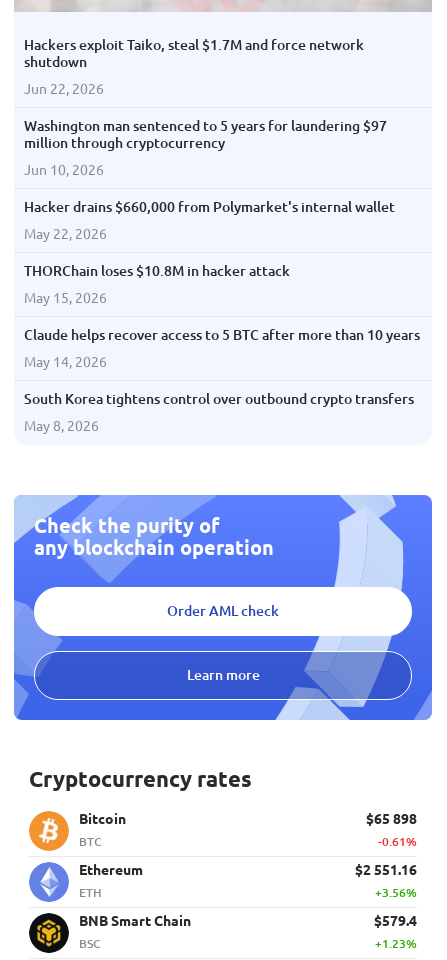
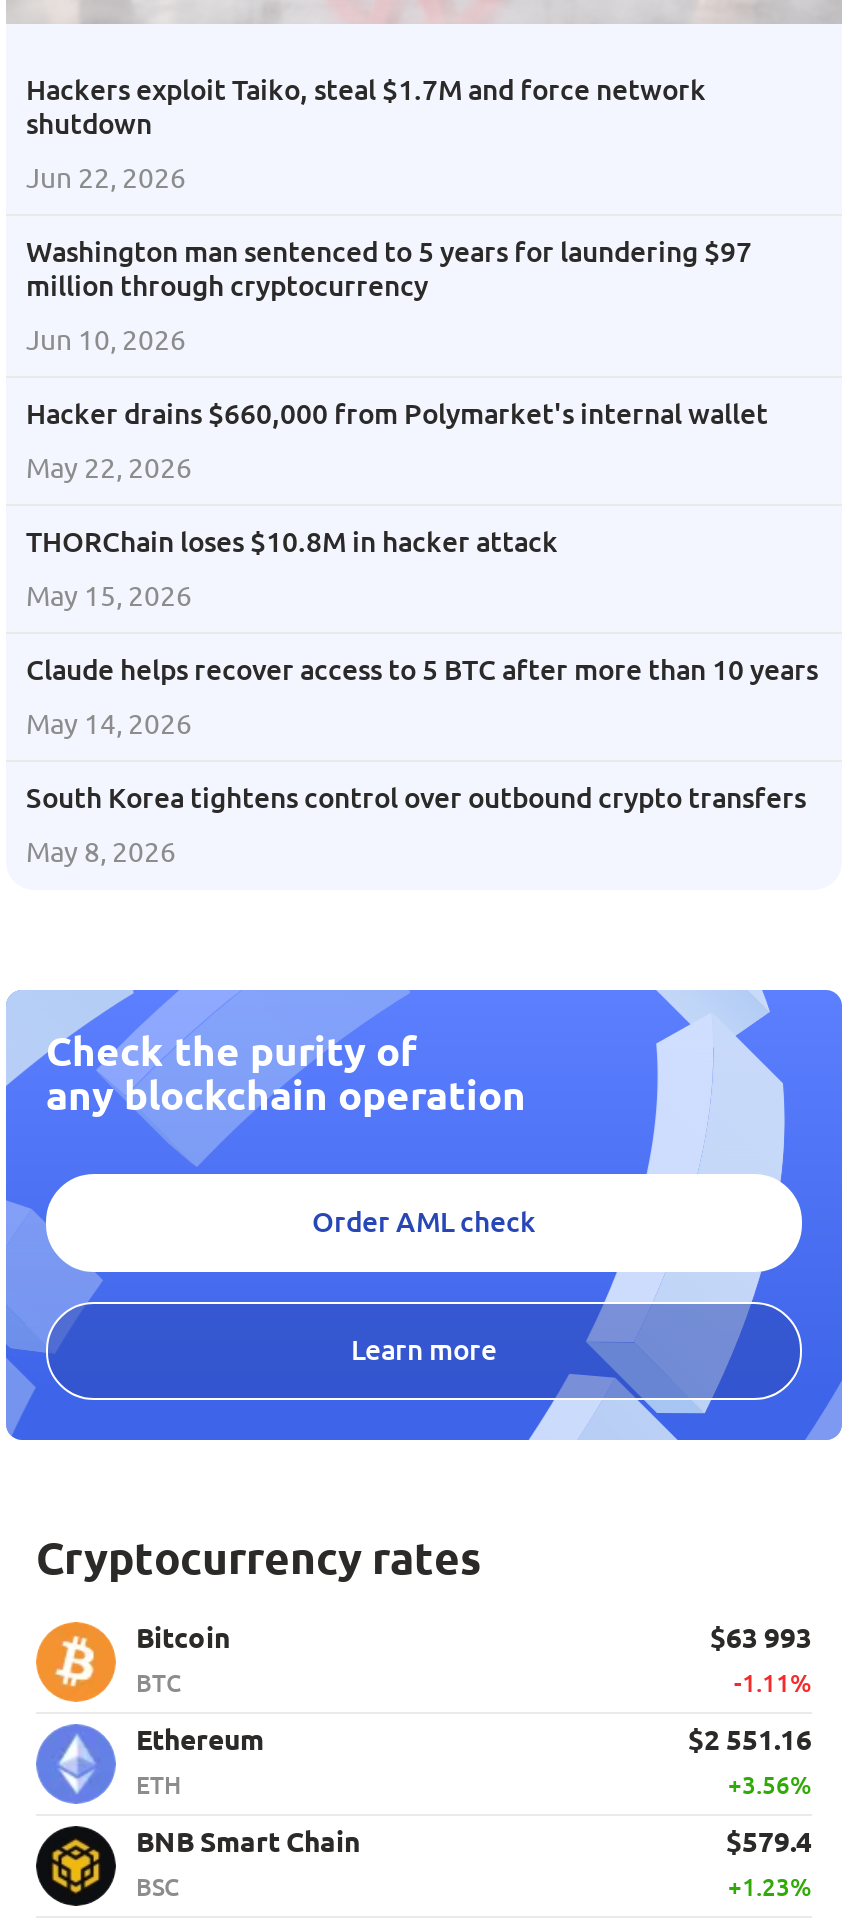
- $65 898
+ $63 993

- -0.61%
+ -1.11%
